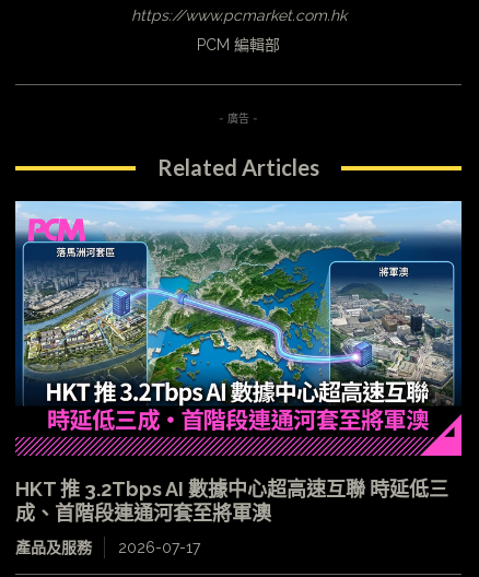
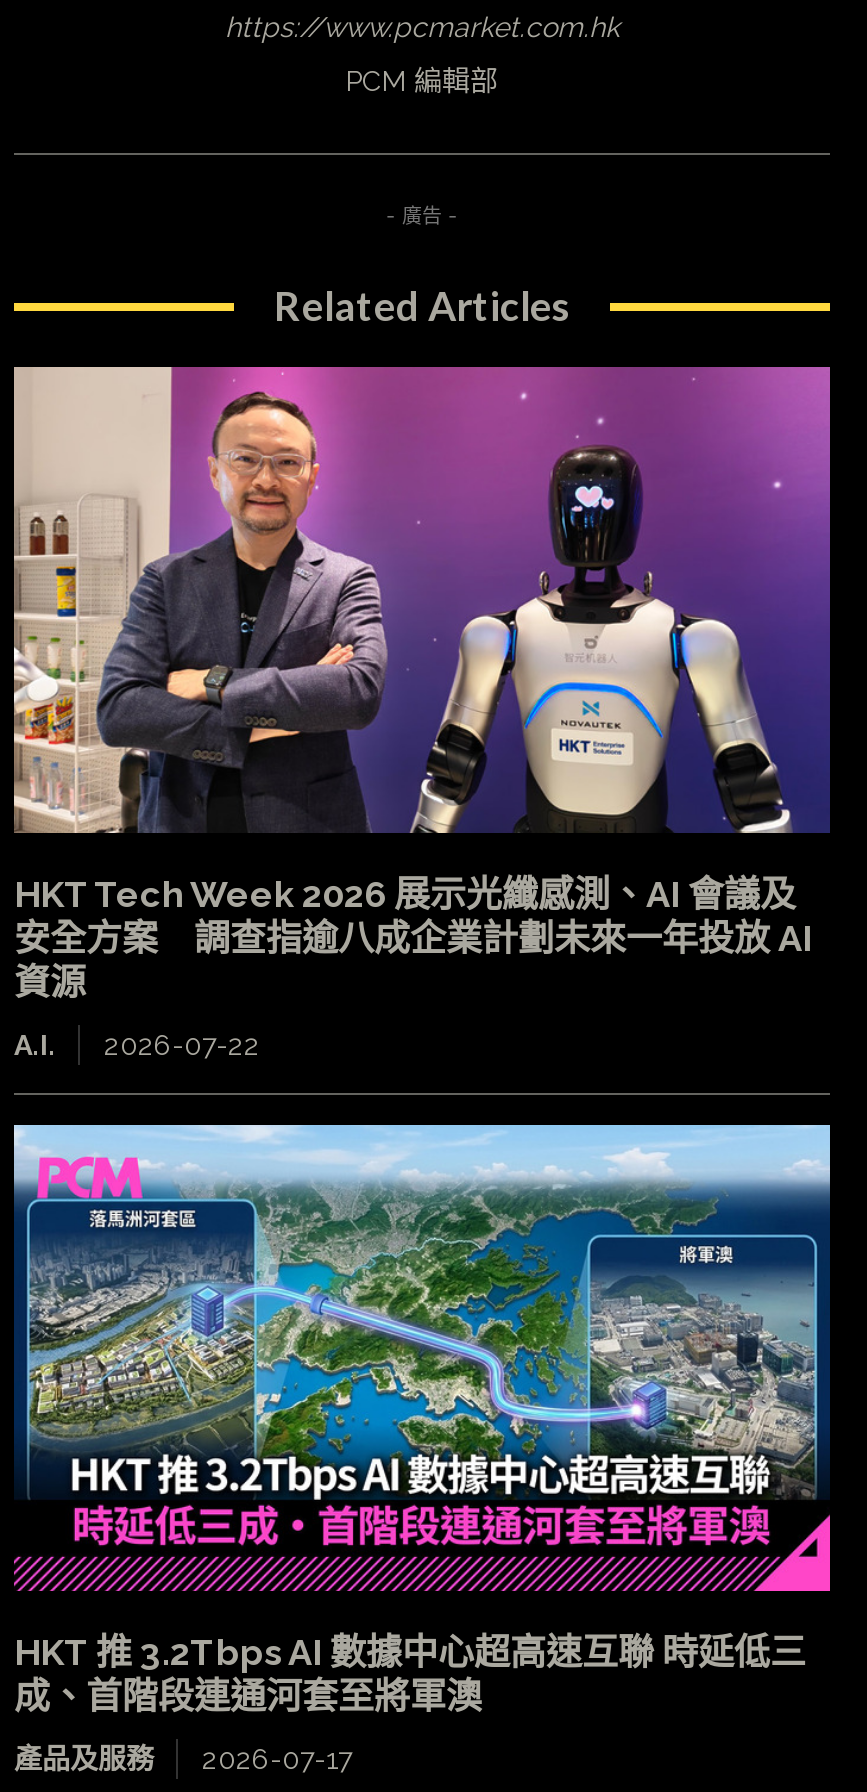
+ [image]
+ HKT Tech Week 2026 展示光纖感測、AI 會議及
+ 安全方案 調查指逾八成企業計劃未來一年投放 AI
+ 資源
+ A.I.
+ 2026-07-22
